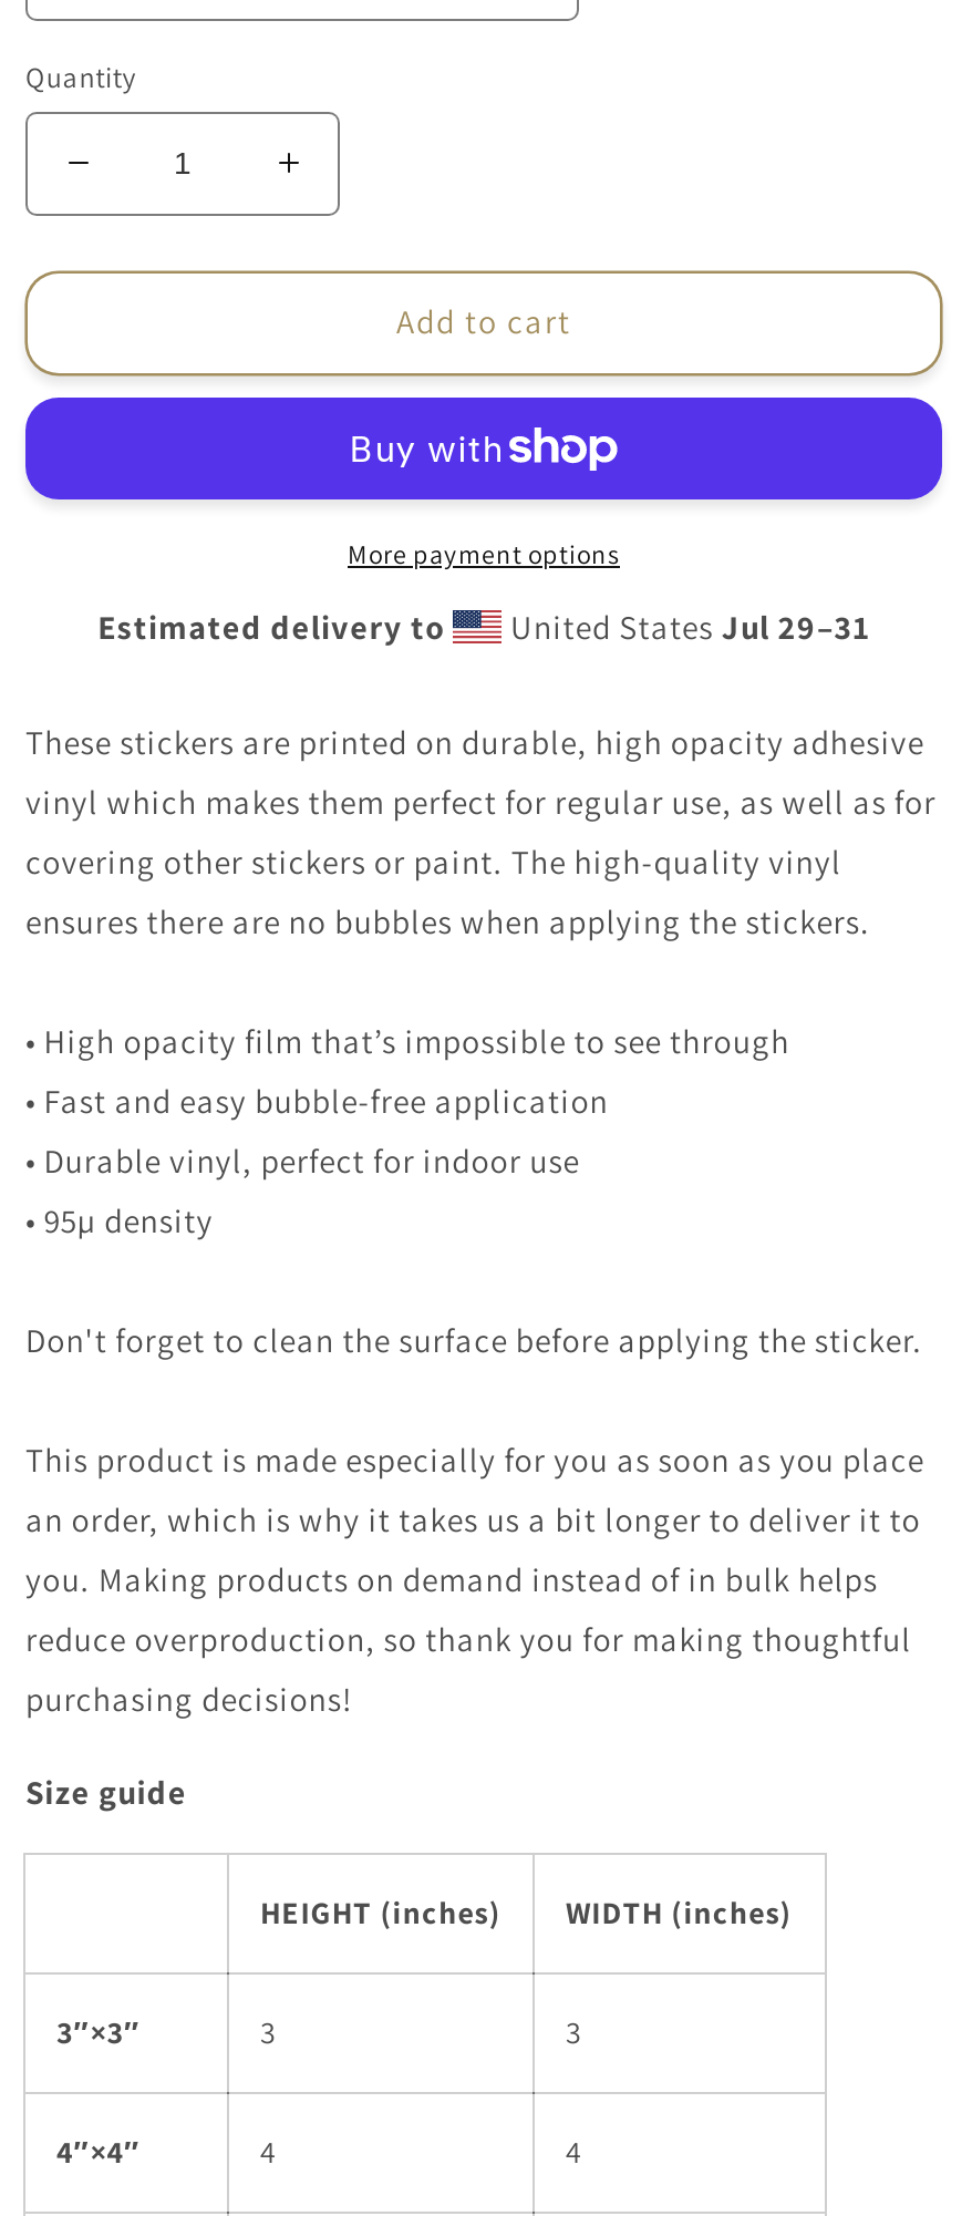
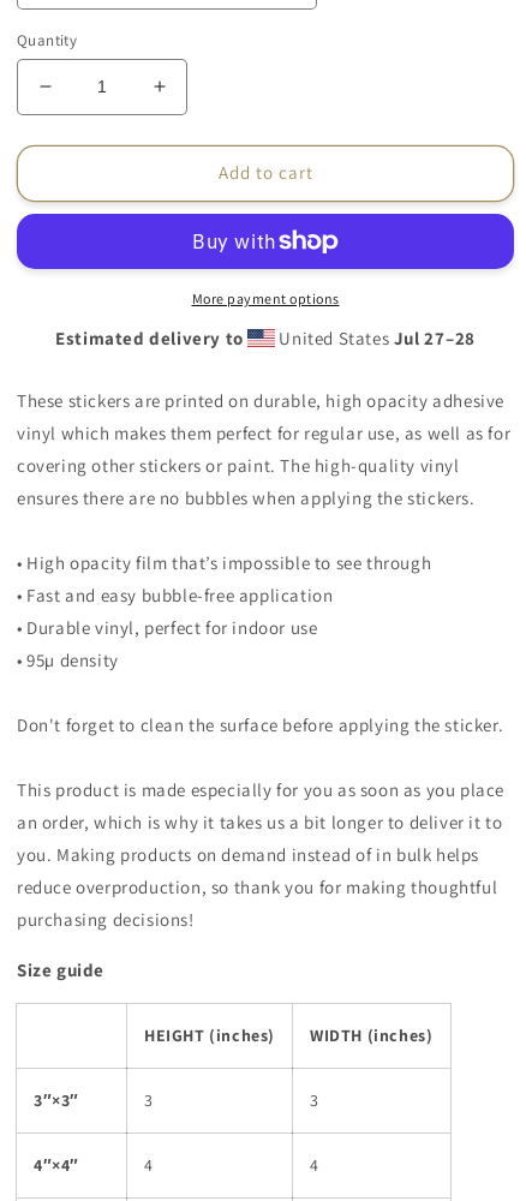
- United States Jul 29–31
+ United States Jul 27–28
